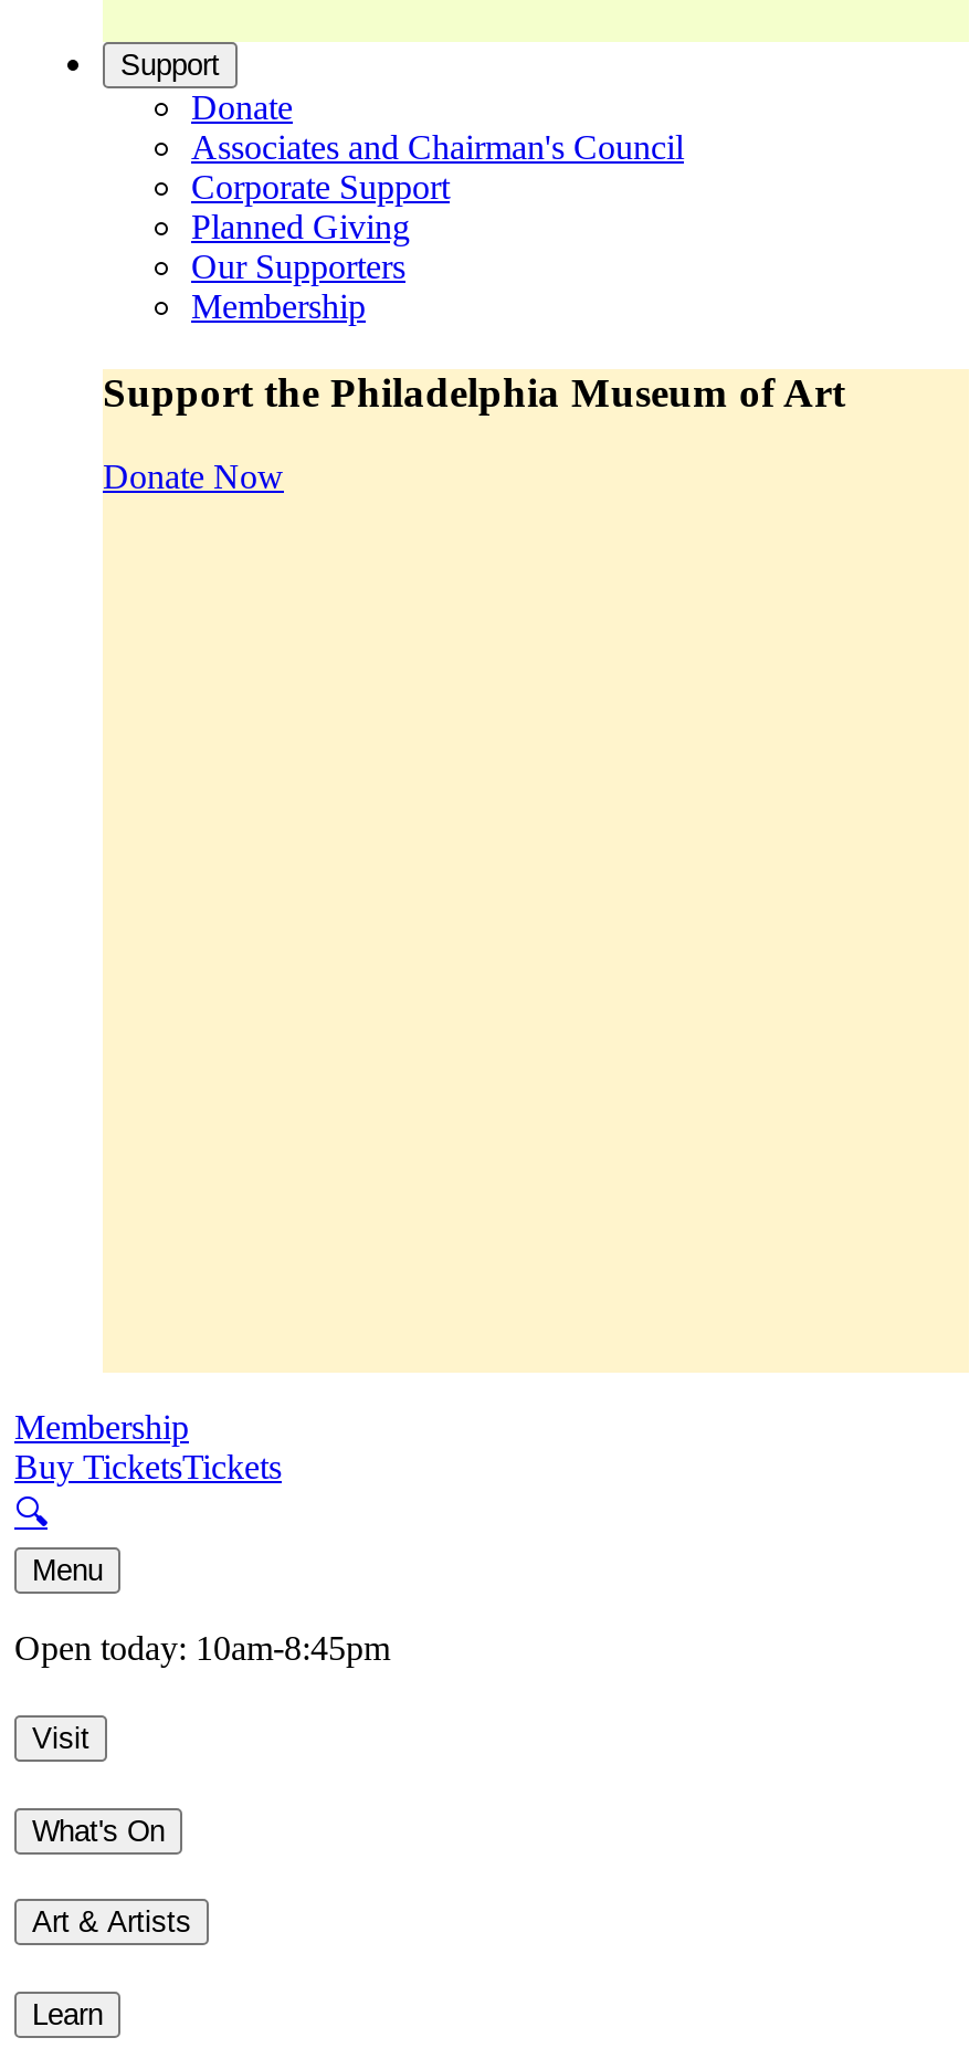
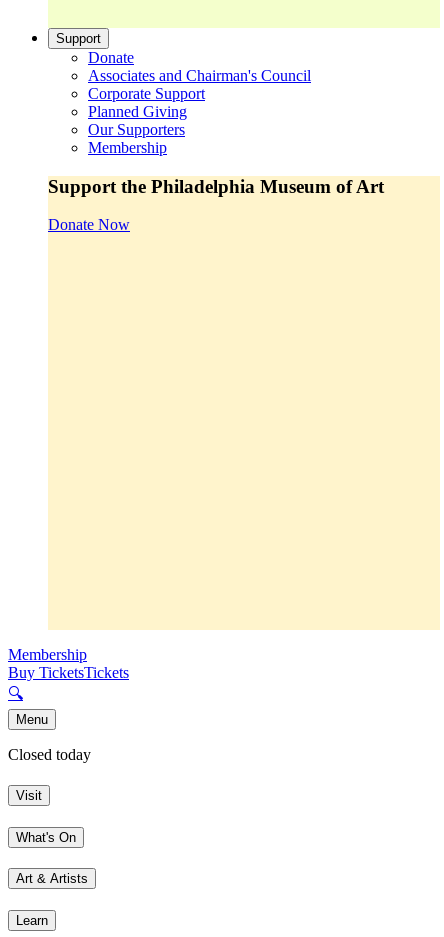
- Open today: 10am-8:45pm
+ Closed today
